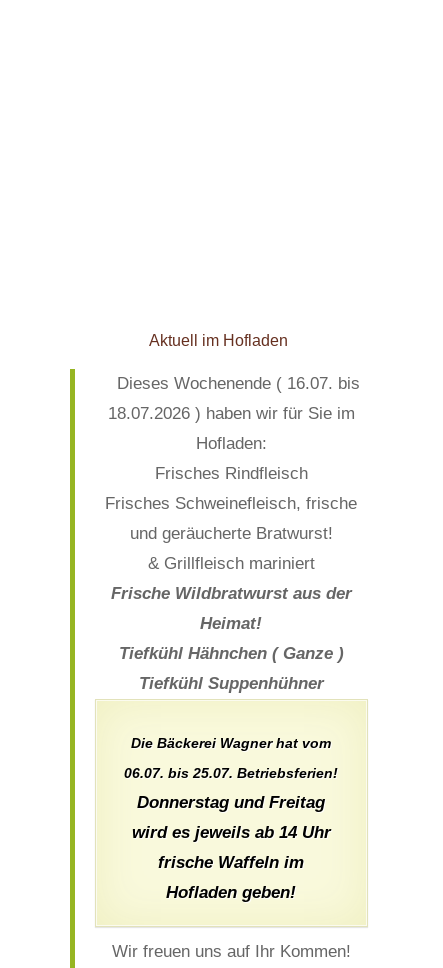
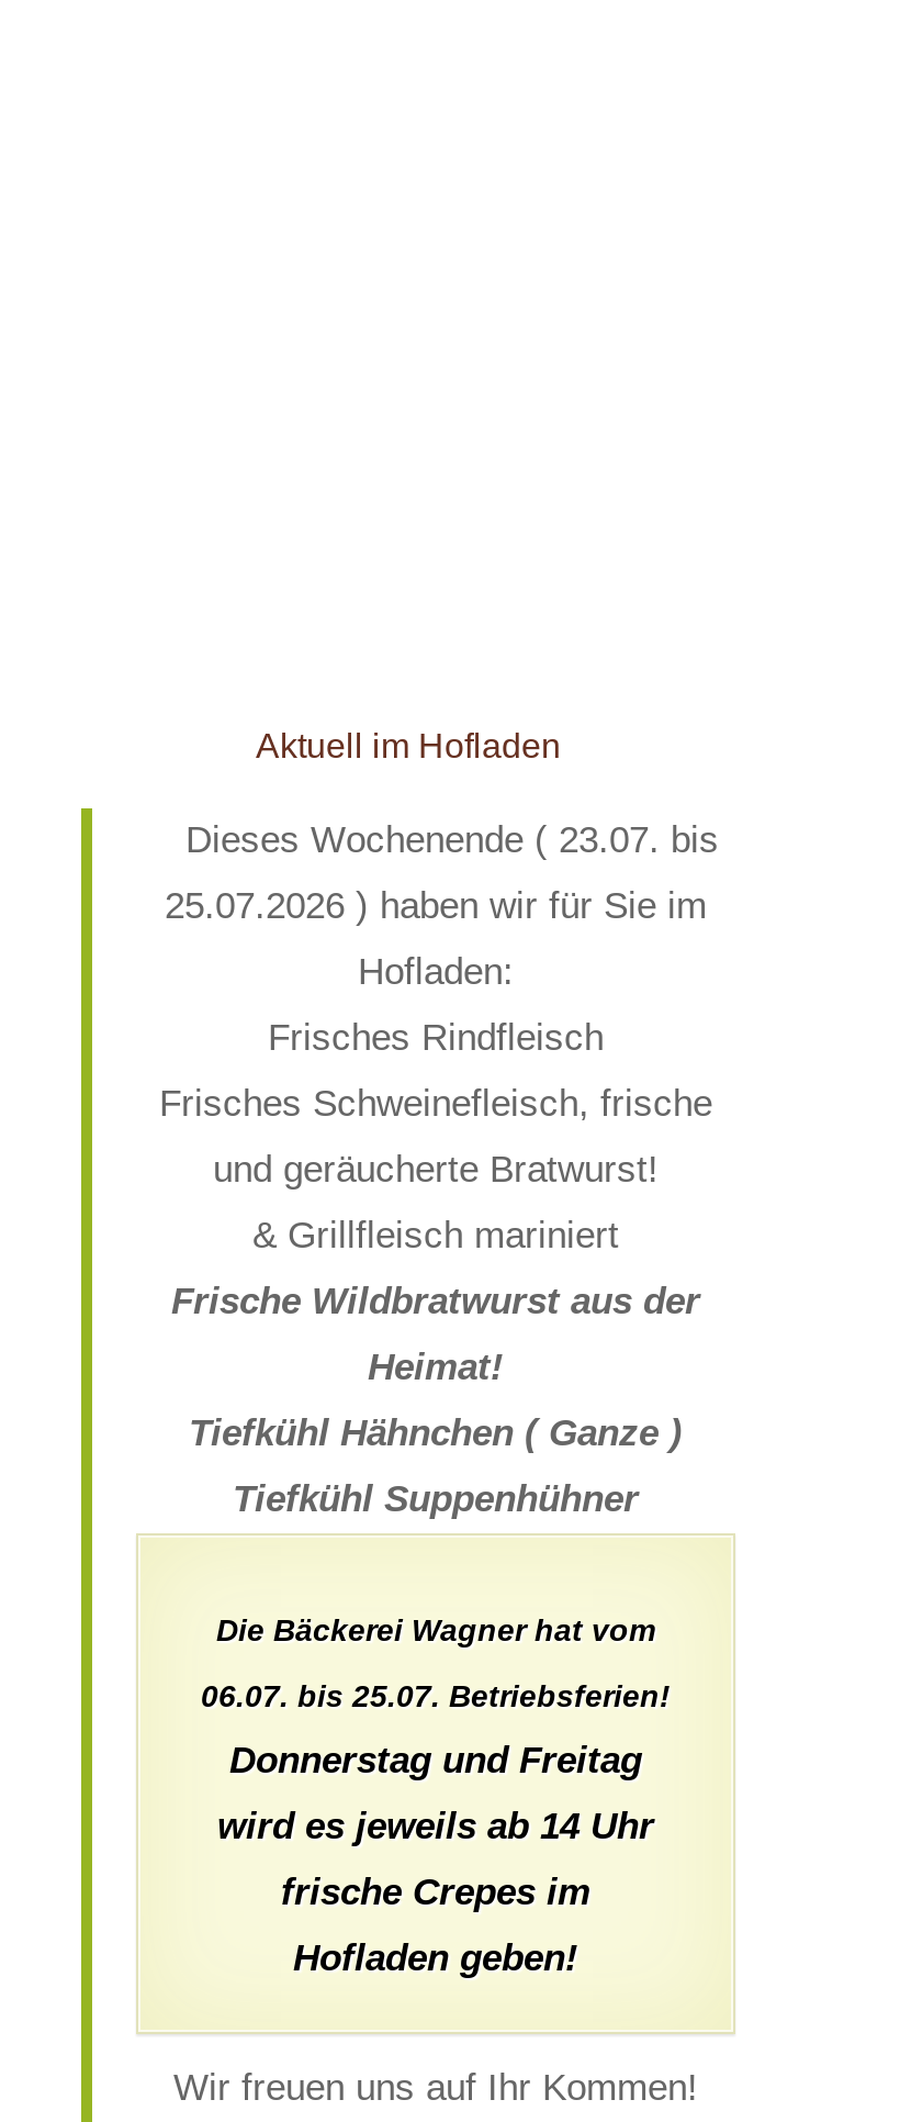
- Dieses Wochenende ( 16.07. bis
+ Dieses Wochenende ( 23.07. bis

- 18.07.2026 ) haben wir für Sie im
+ 25.07.2026 ) haben wir für Sie im

- frische Waffeln im
+ frische Crepes im
